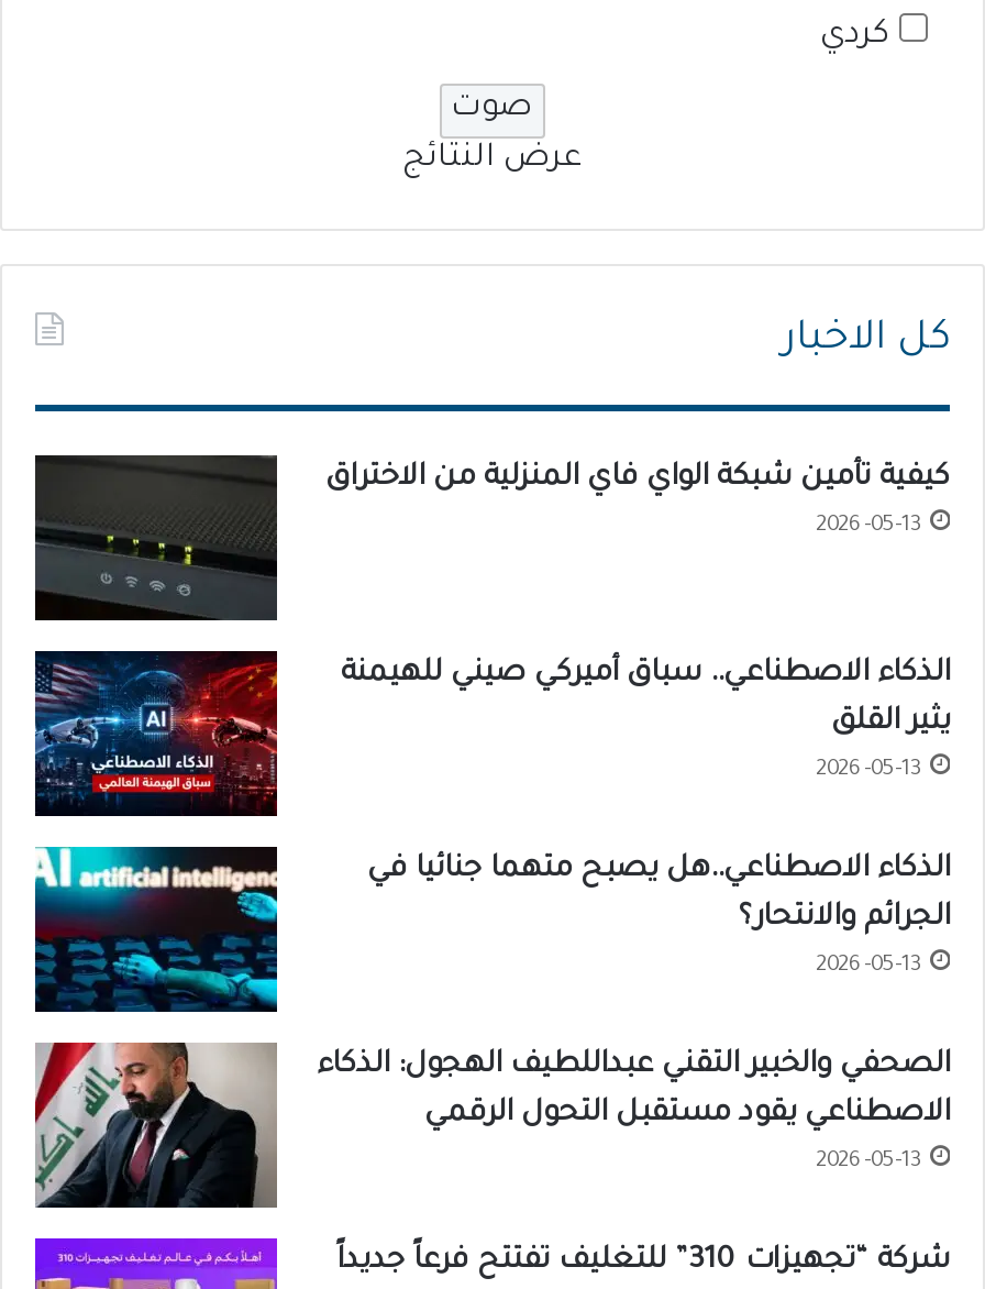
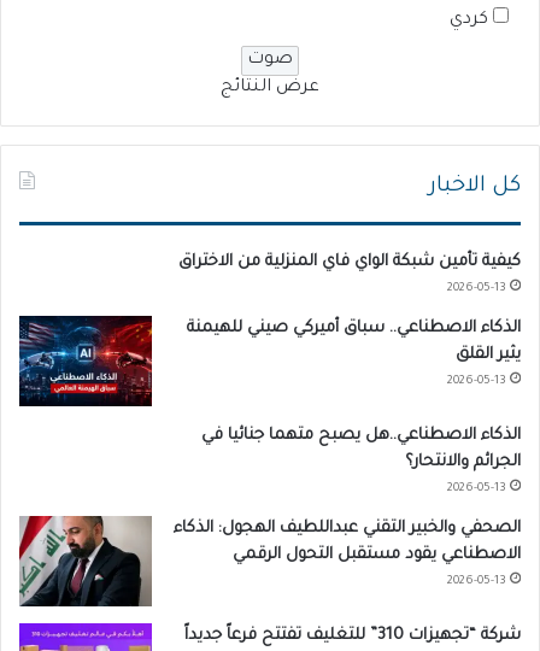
- [image]

- [image]
